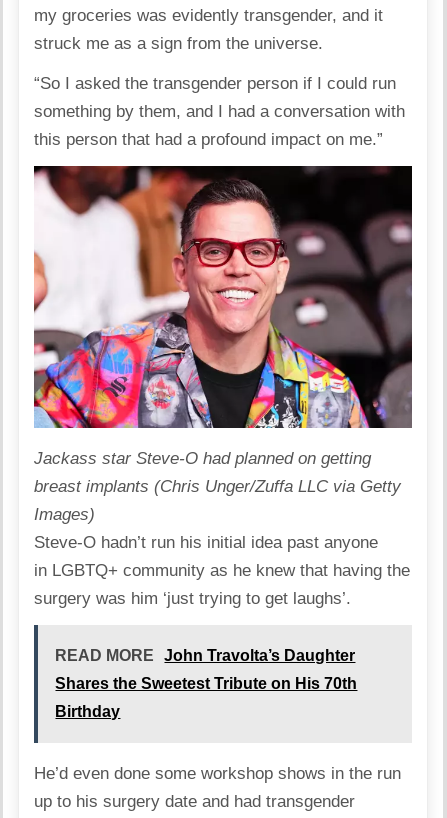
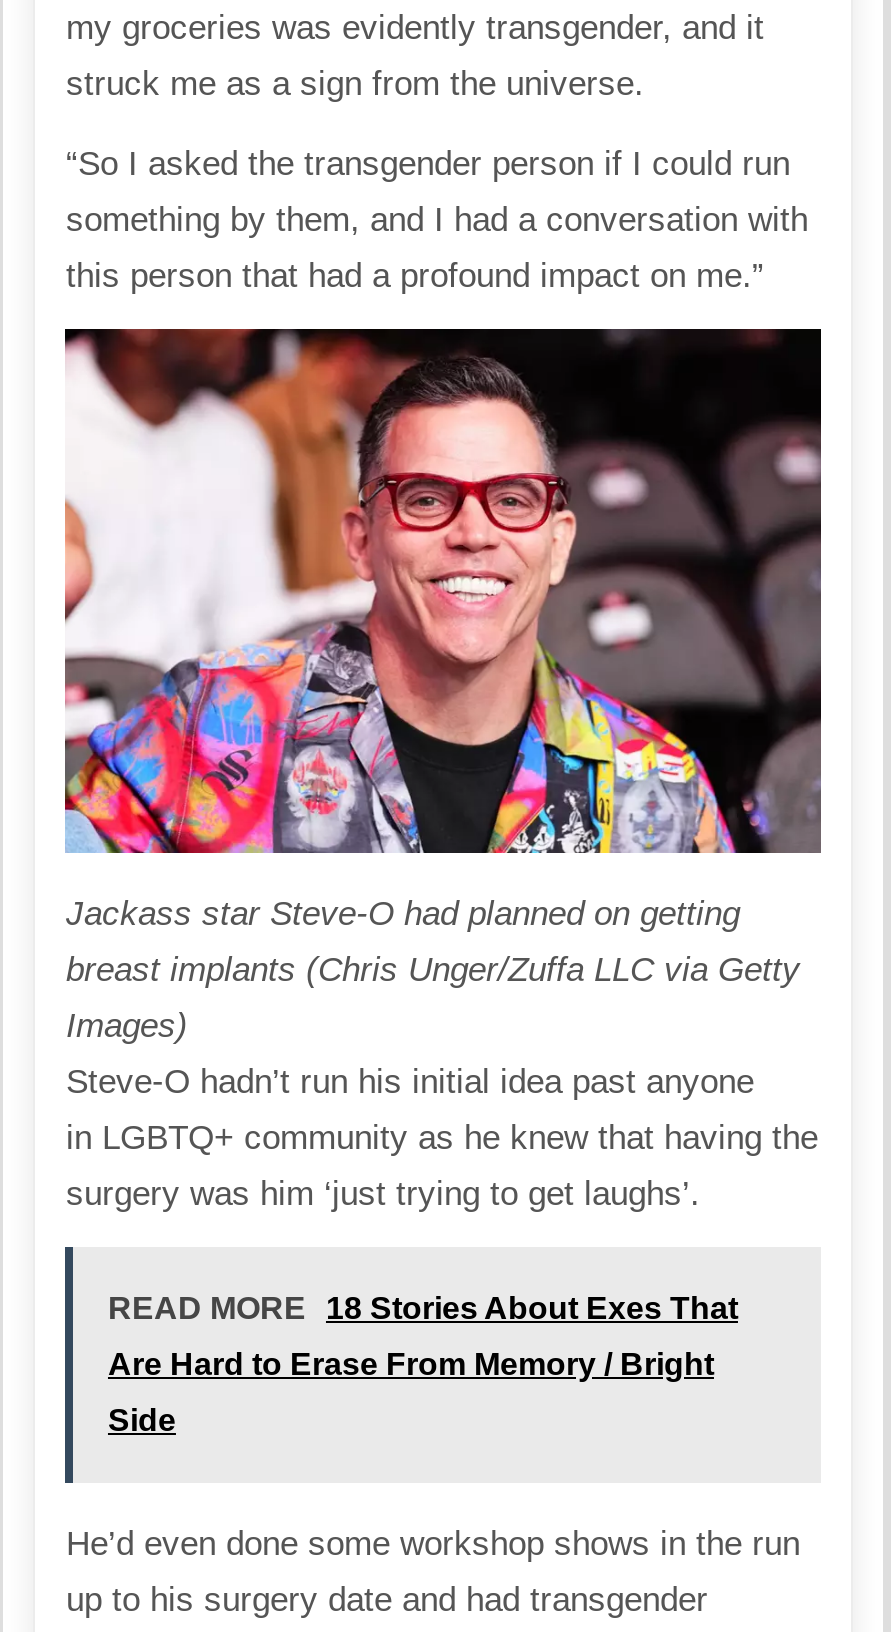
- READ MORE John Travolta’s Daughter
+ READ MORE 18 Stories About Exes That

- Shares the Sweetest Tribute on His 70th
+ Are Hard to Erase From Memory / Bright

- Birthday
+ Side
